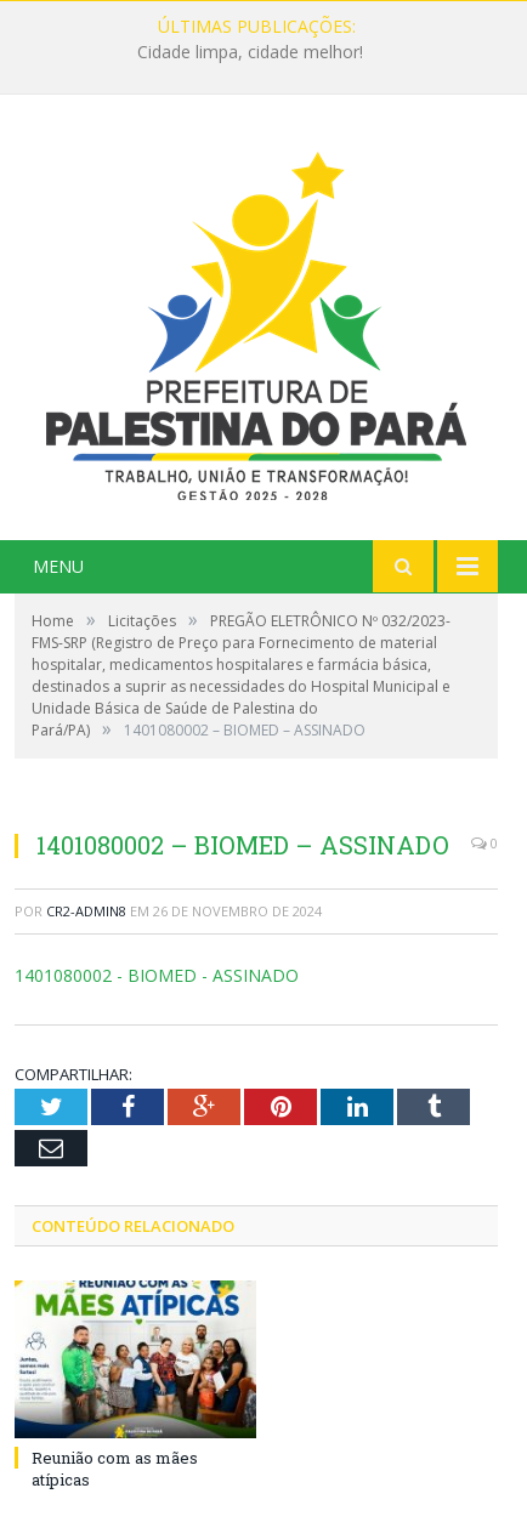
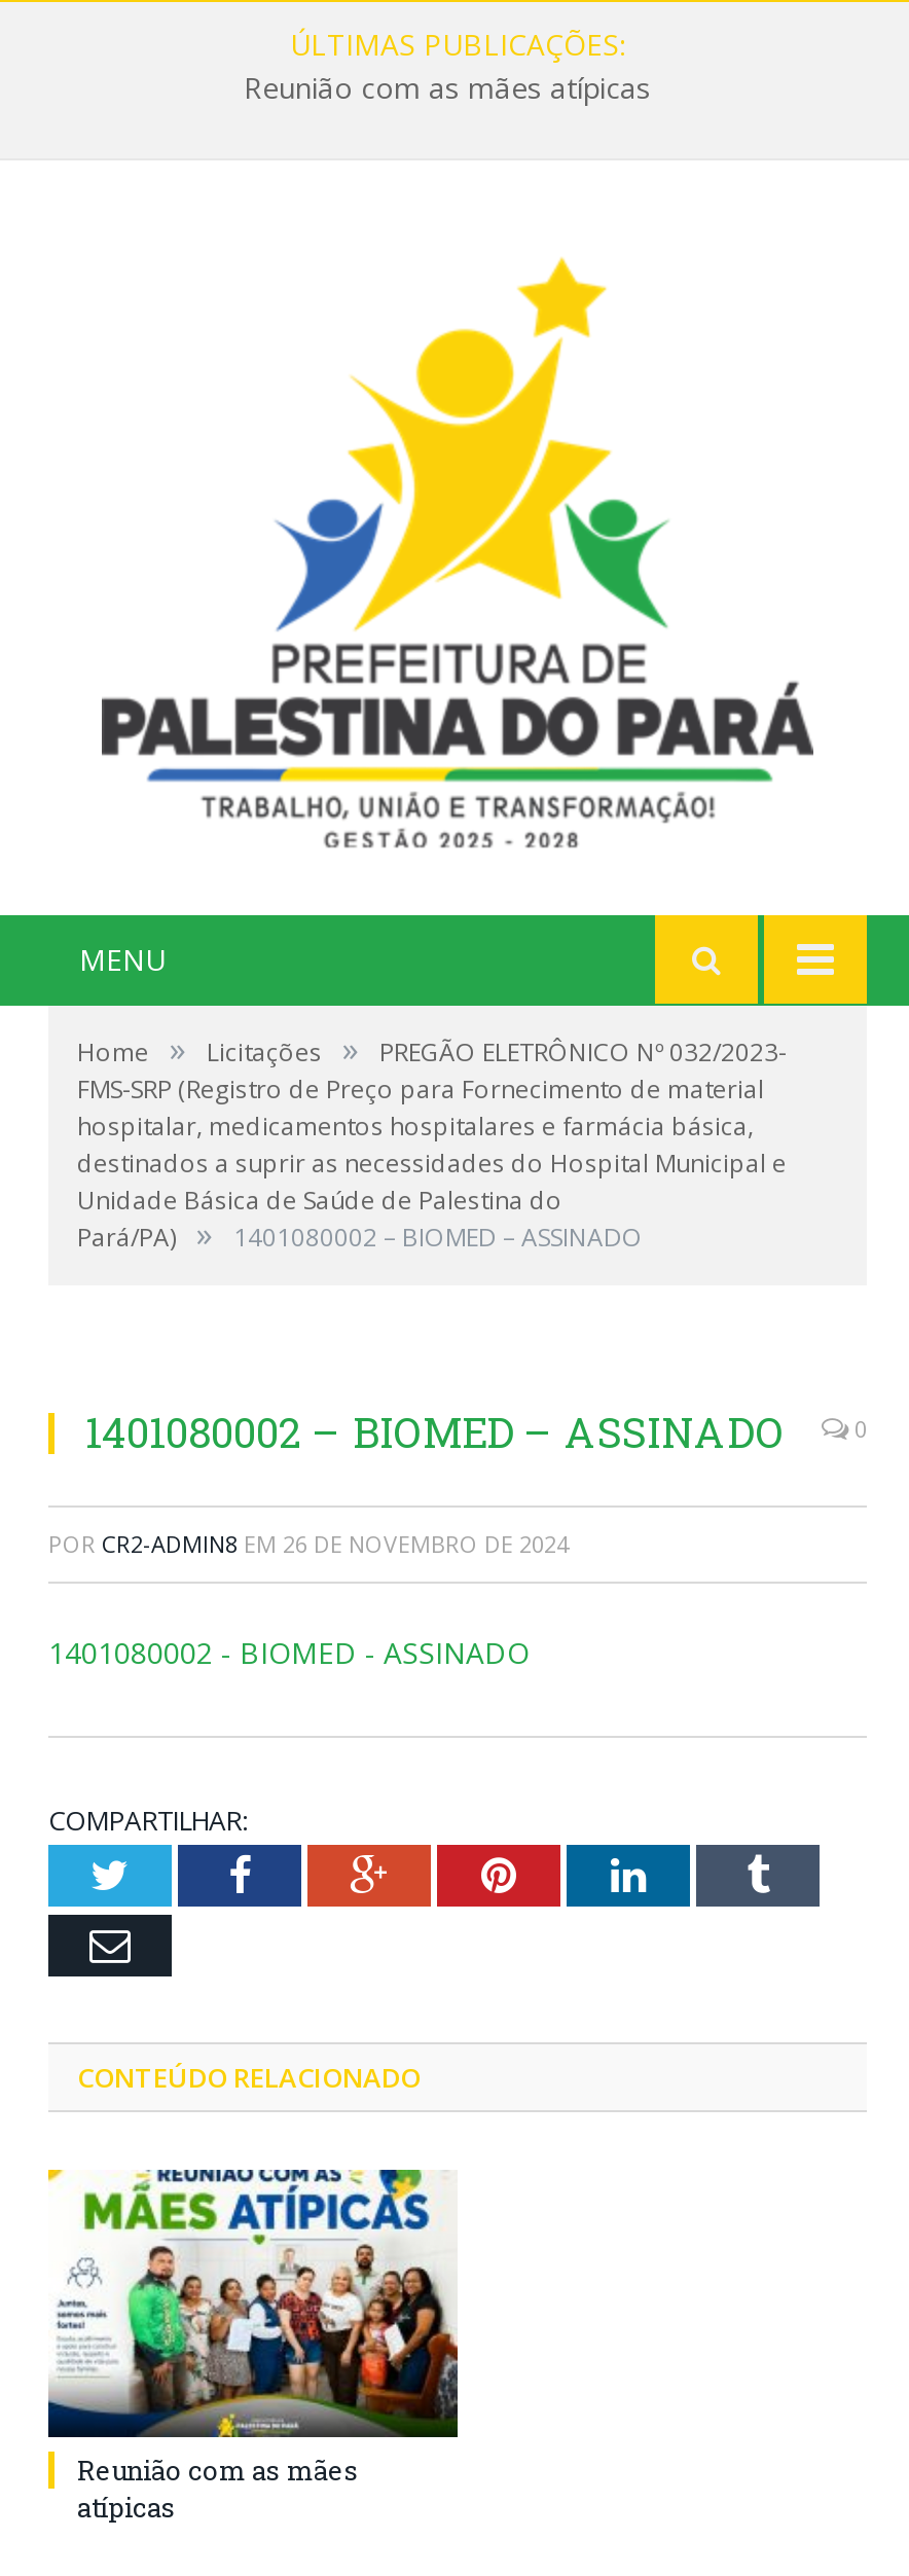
- Cidade limpa, cidade melhor!
+ Reunião com as mães atípicas
